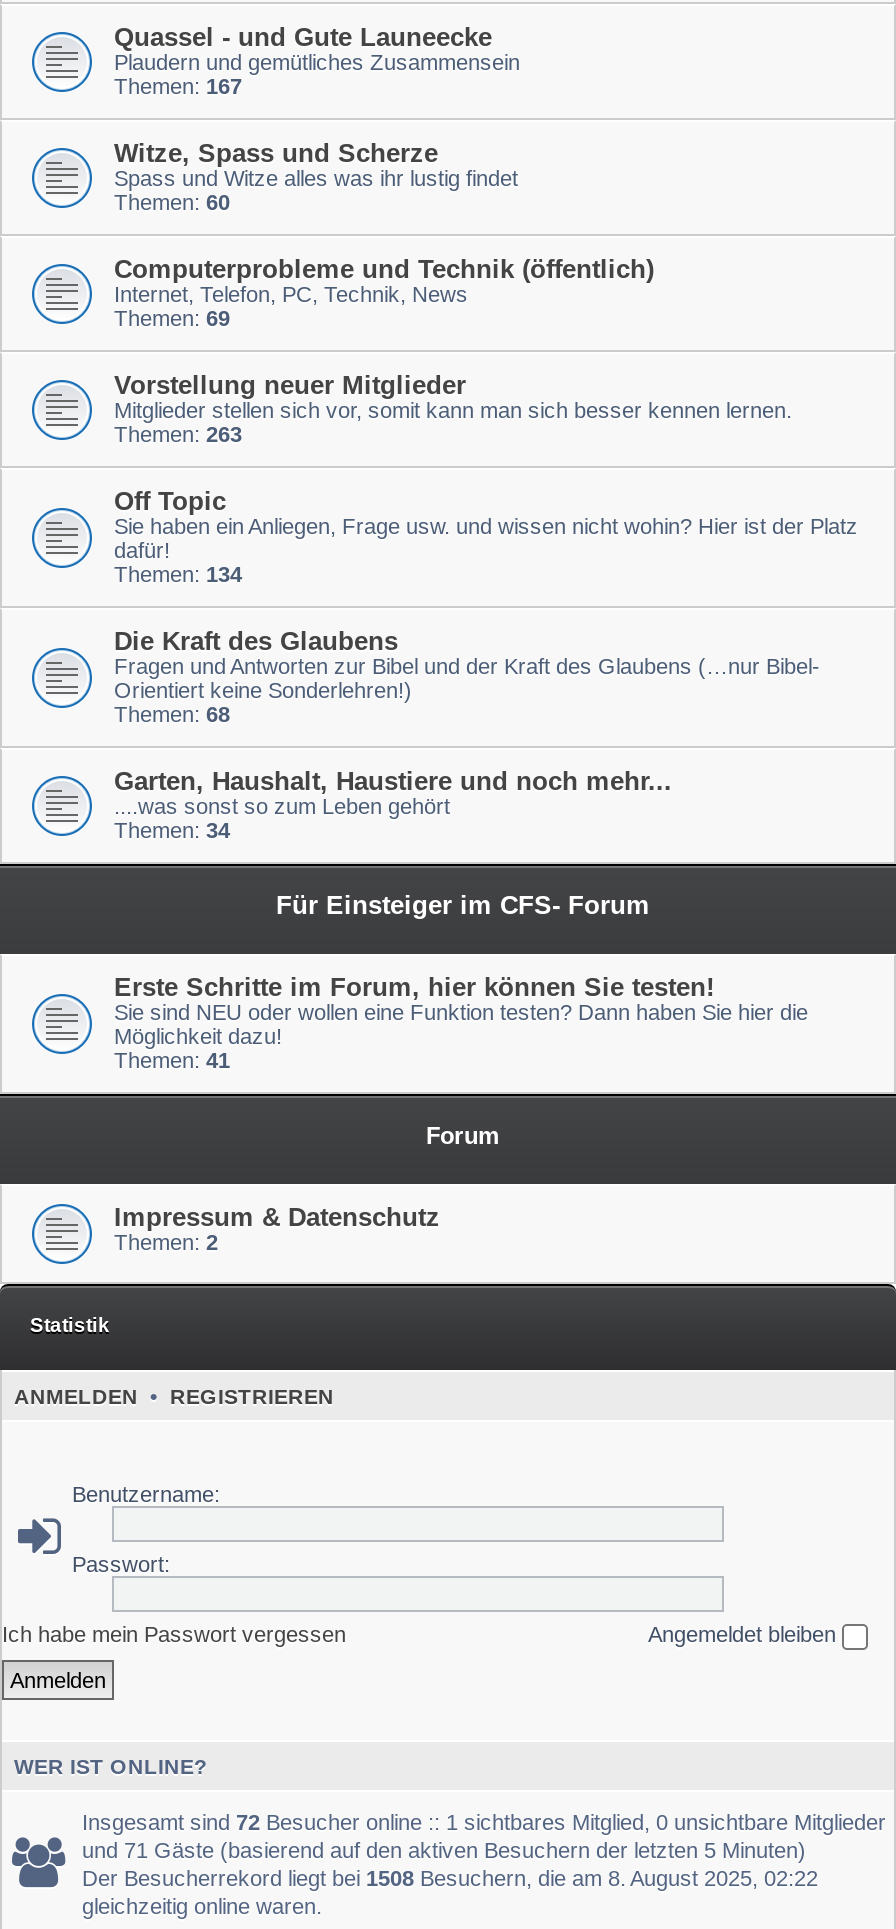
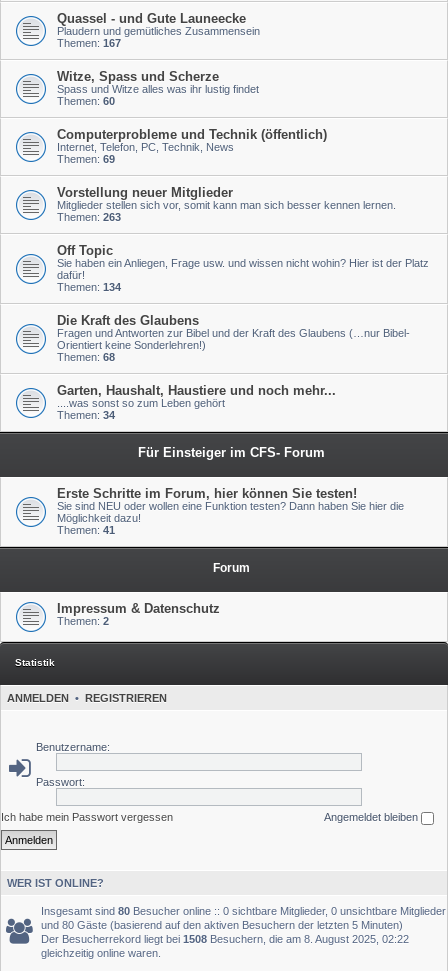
- Insgesamt sind 72 Besucher online :: 1 sichtbares Mitglied, 0 unsichtbare Mitglieder
+ Insgesamt sind 80 Besucher online :: 0 sichtbare Mitglieder, 0 unsichtbare Mitglieder

- und 71 Gäste (basierend auf den aktiven Besuchern der letzten 5 Minuten)
+ und 80 Gäste (basierend auf den aktiven Besuchern der letzten 5 Minuten)
